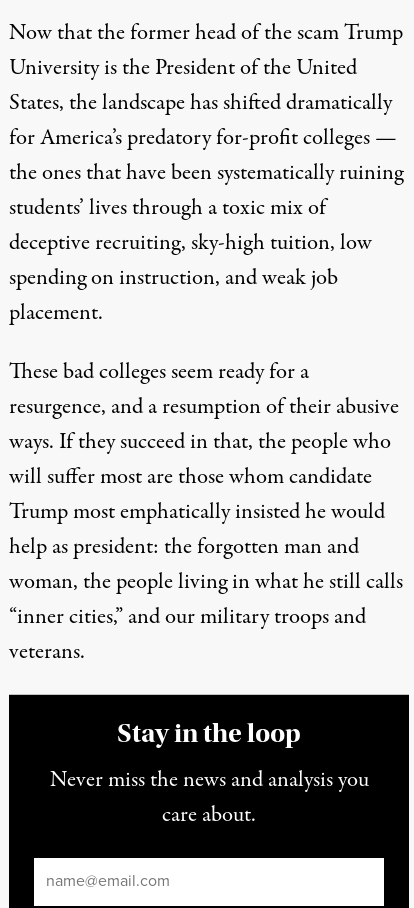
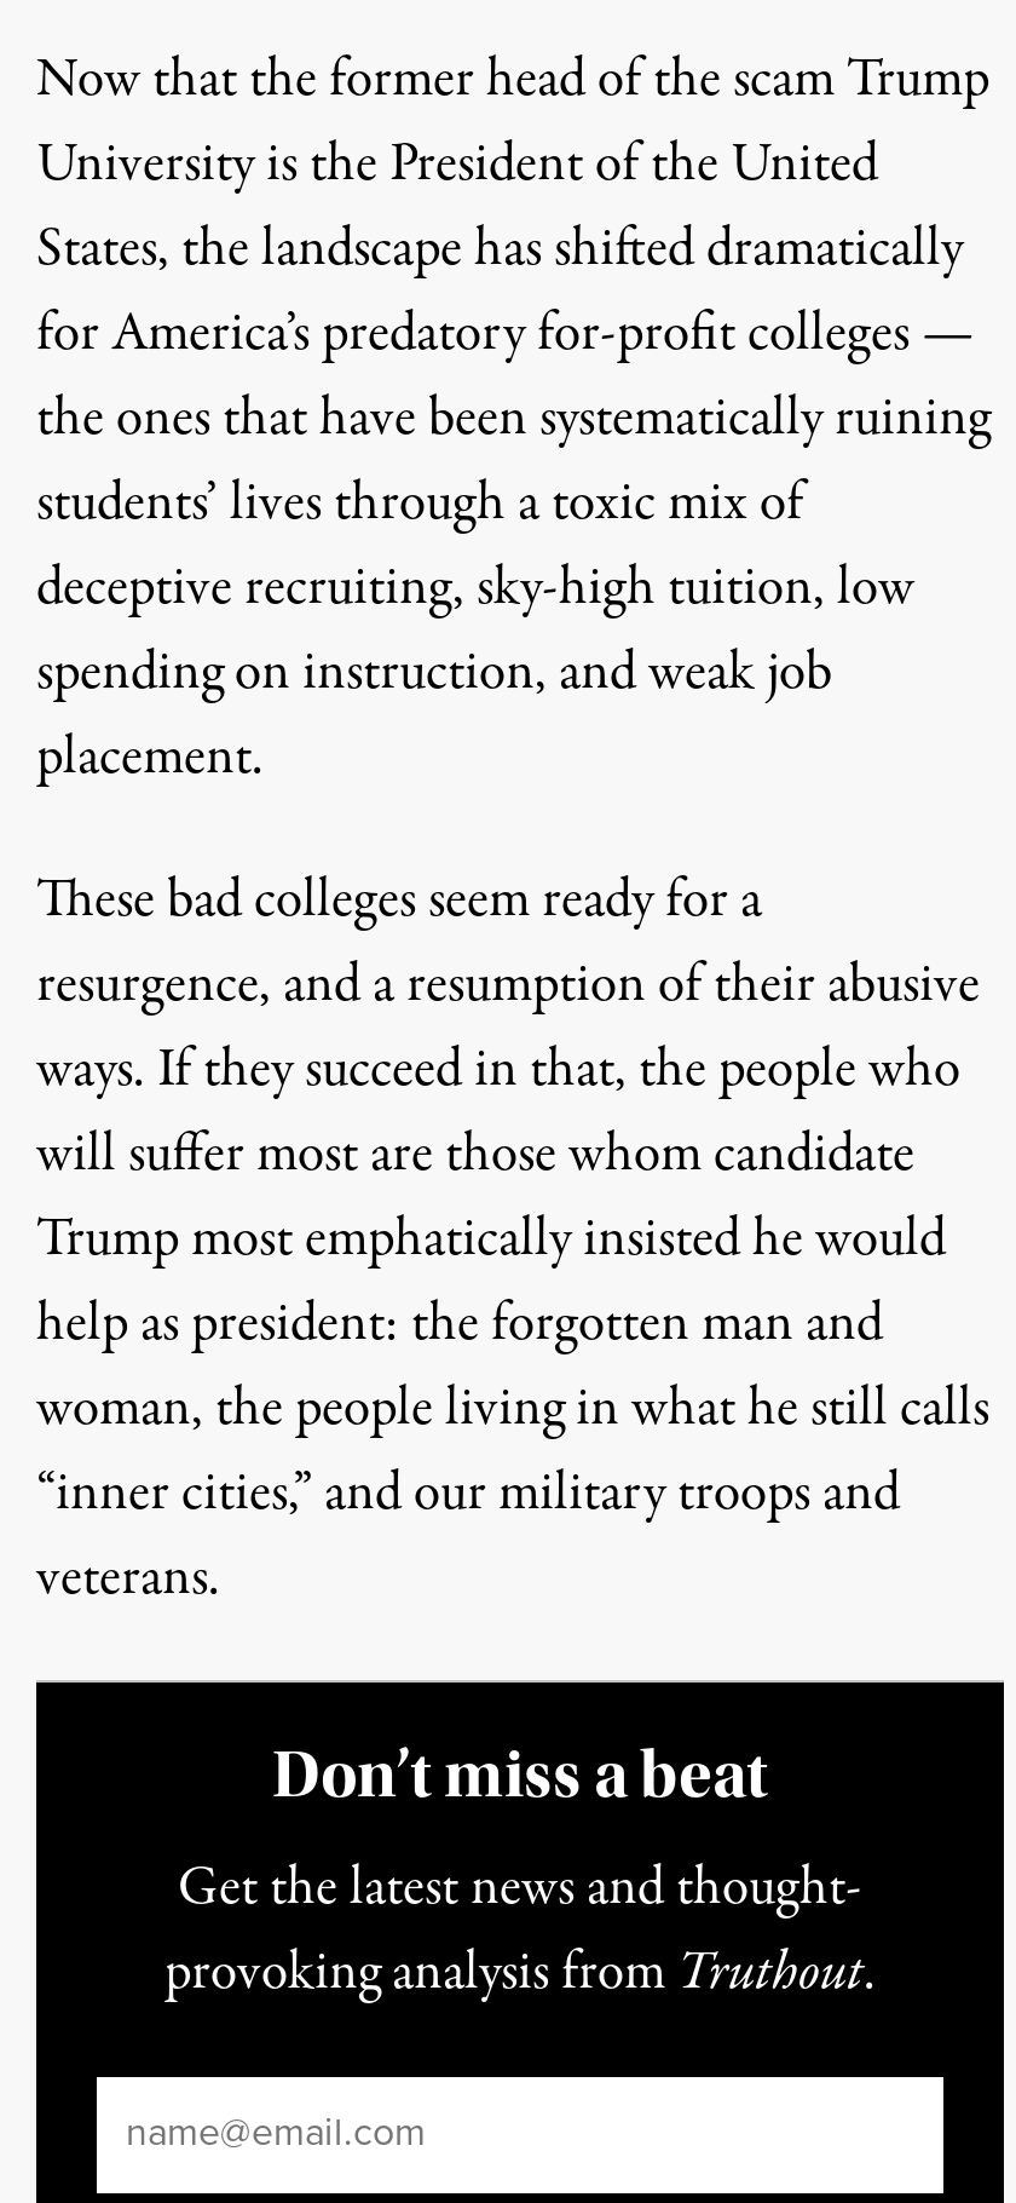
- Stay in the loop
+ Don’t miss a beat

- Never miss the news and analysis you
- care about.
+ Get the latest news and thought-
+ provoking analysis from Truthout.
